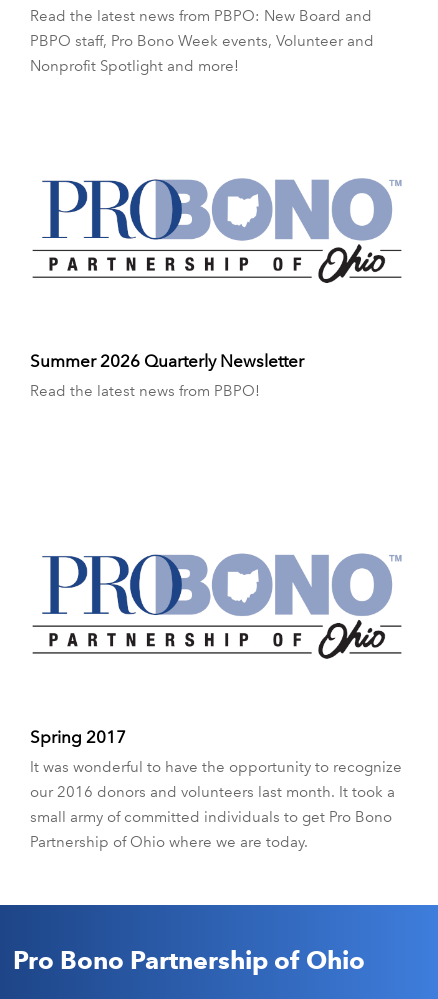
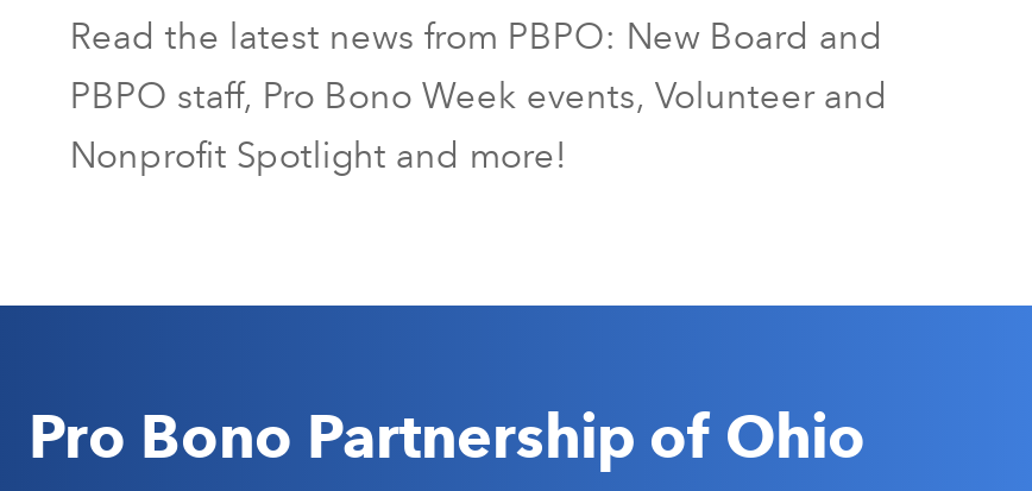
- [image]

- Summer 2026 Quarterly Newsletter
- Read the latest news from PBPO!

- [image]

- Spring 2017
- It was wonderful to have the opportunity to recognize
- our 2016 donors and volunteers last month. It took a
- small army of committed individuals to get Pro Bono
- Partnership of Ohio where we are today.
